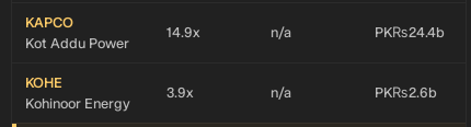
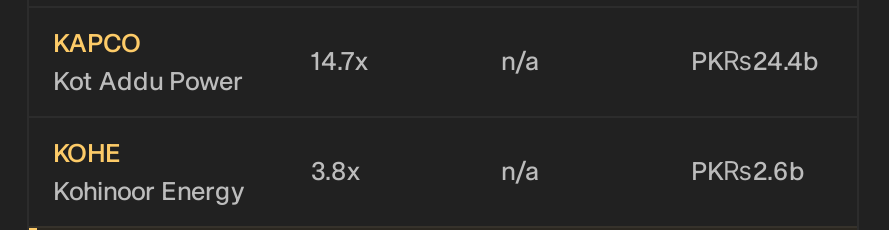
- 14.9x
+ 14.7x

- 3.9x
+ 3.8x
